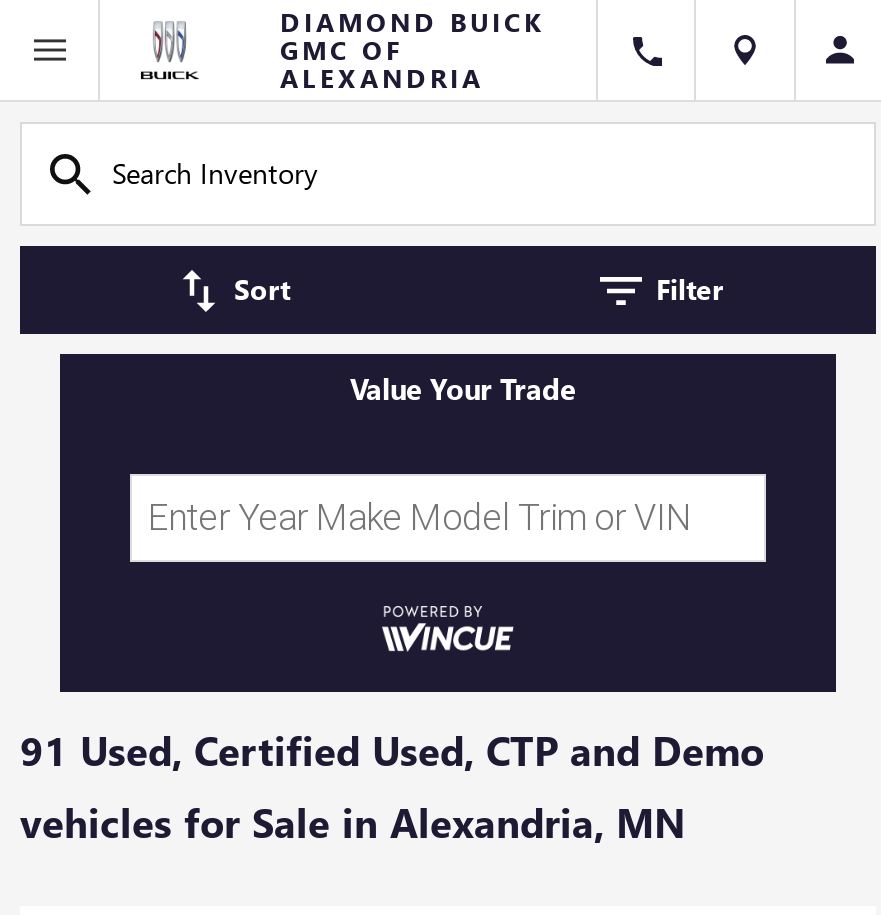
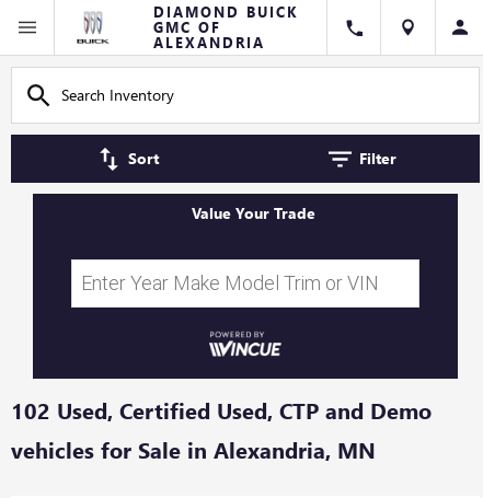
- 91 Used, Certified Used, CTP and Demo
+ 102 Used, Certified Used, CTP and Demo
